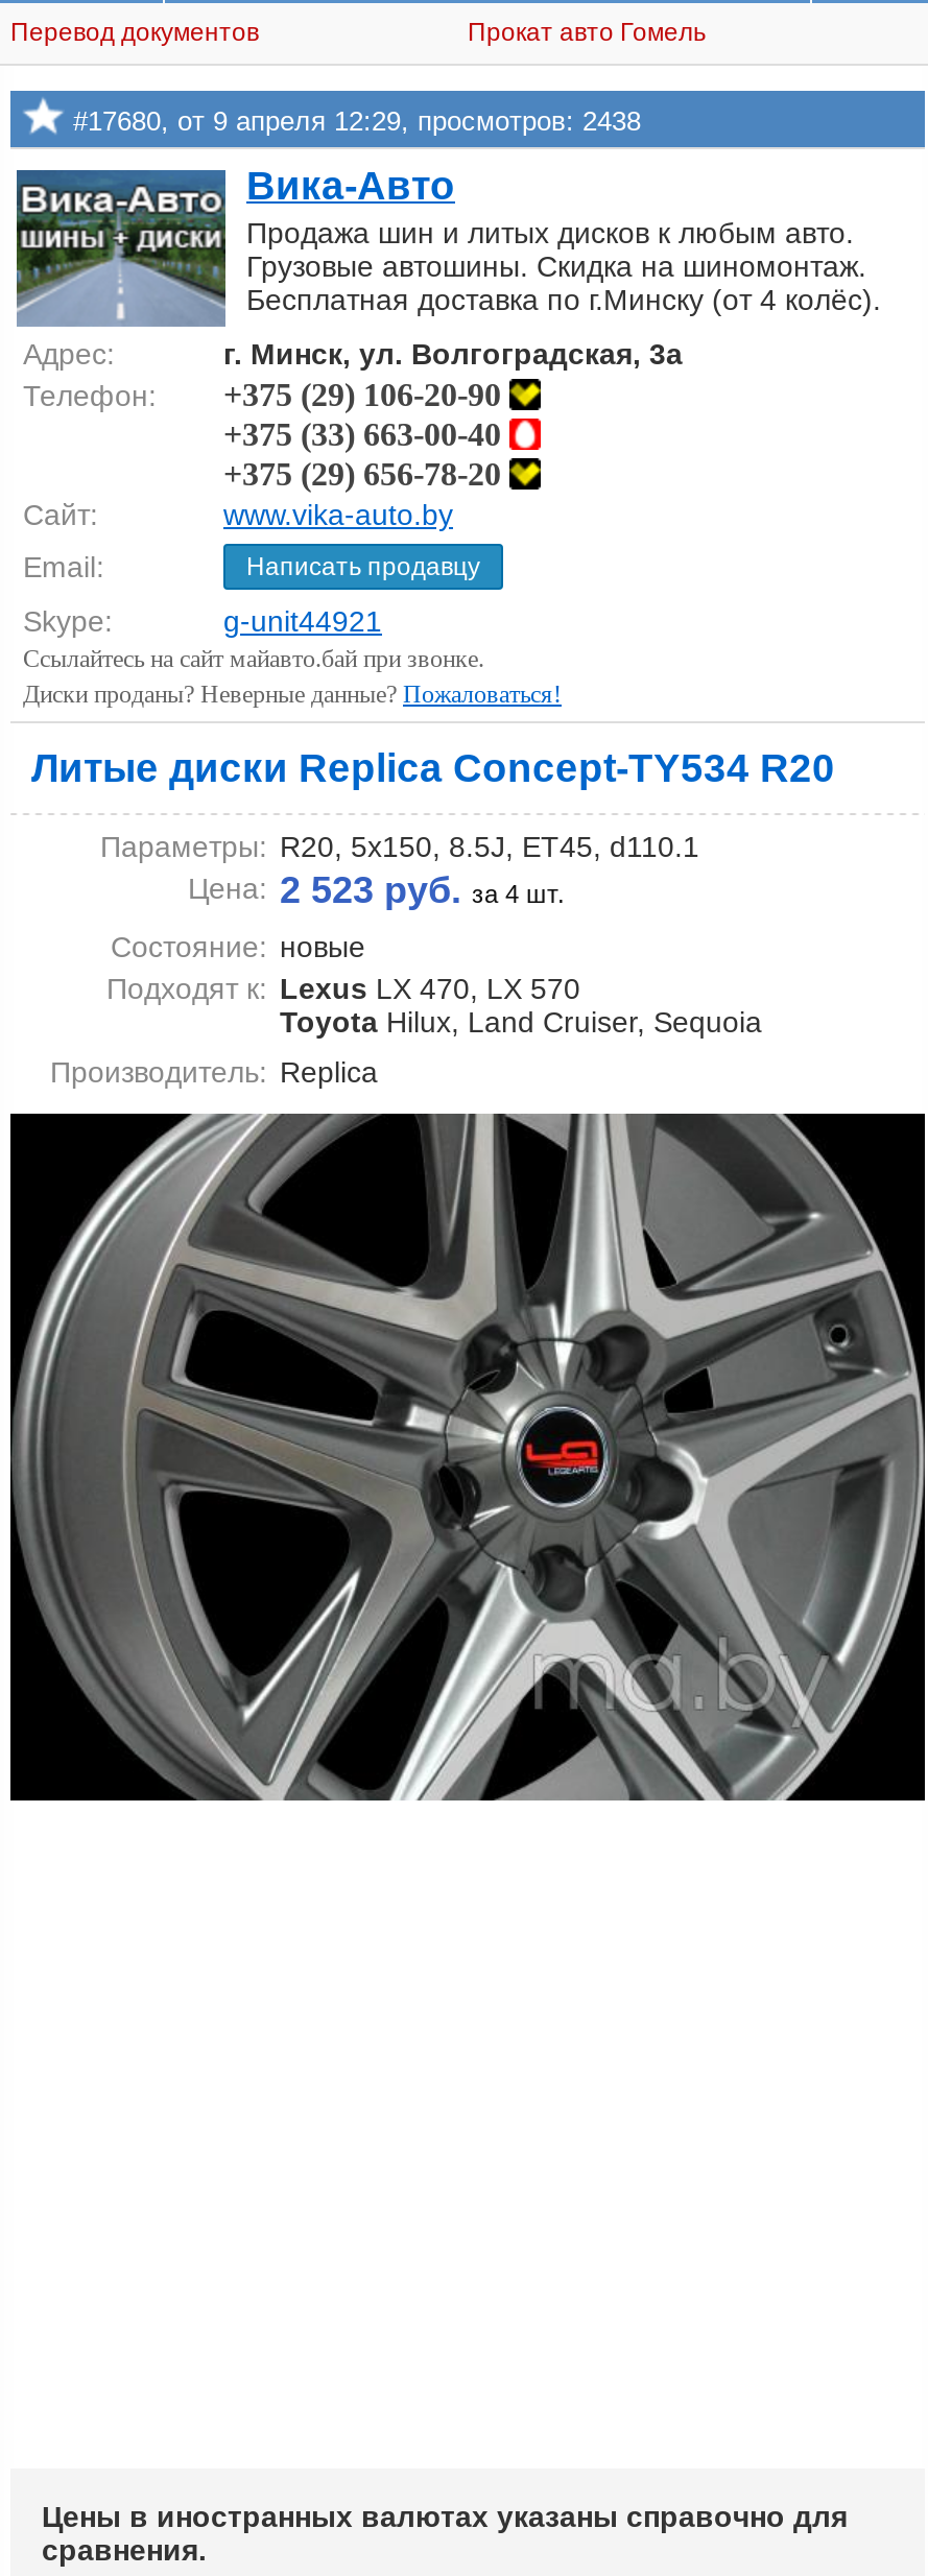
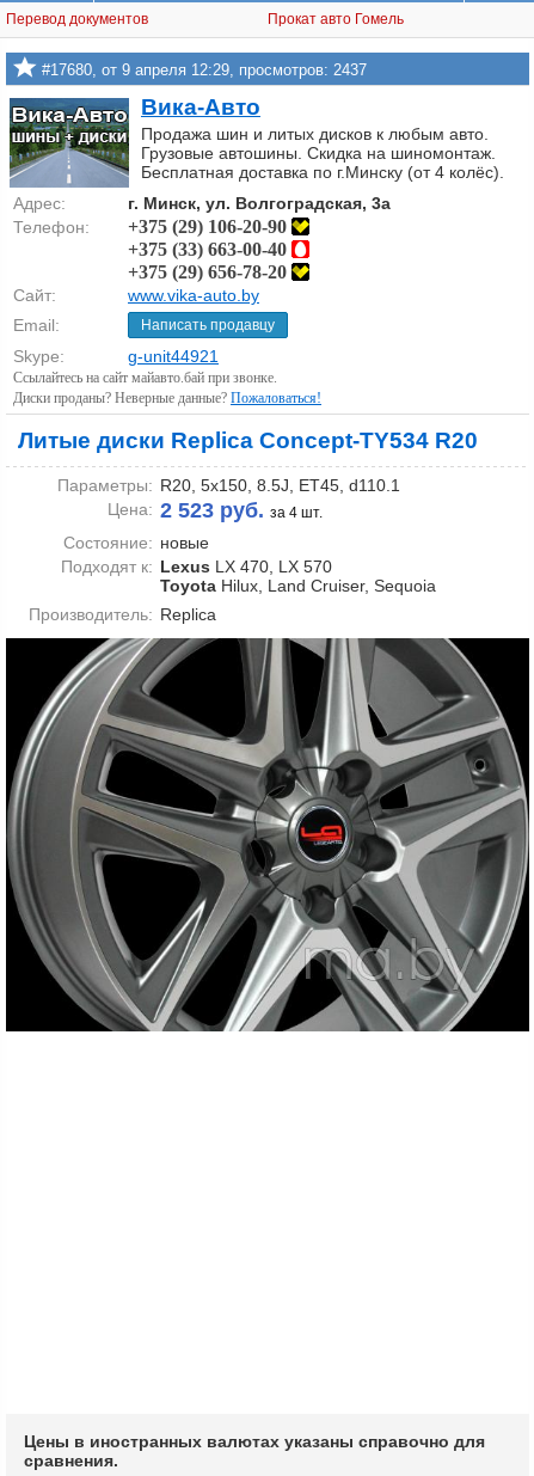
- #17680, от 9 апреля 12:29, просмотров: 2438
+ #17680, от 9 апреля 12:29, просмотров: 2437
